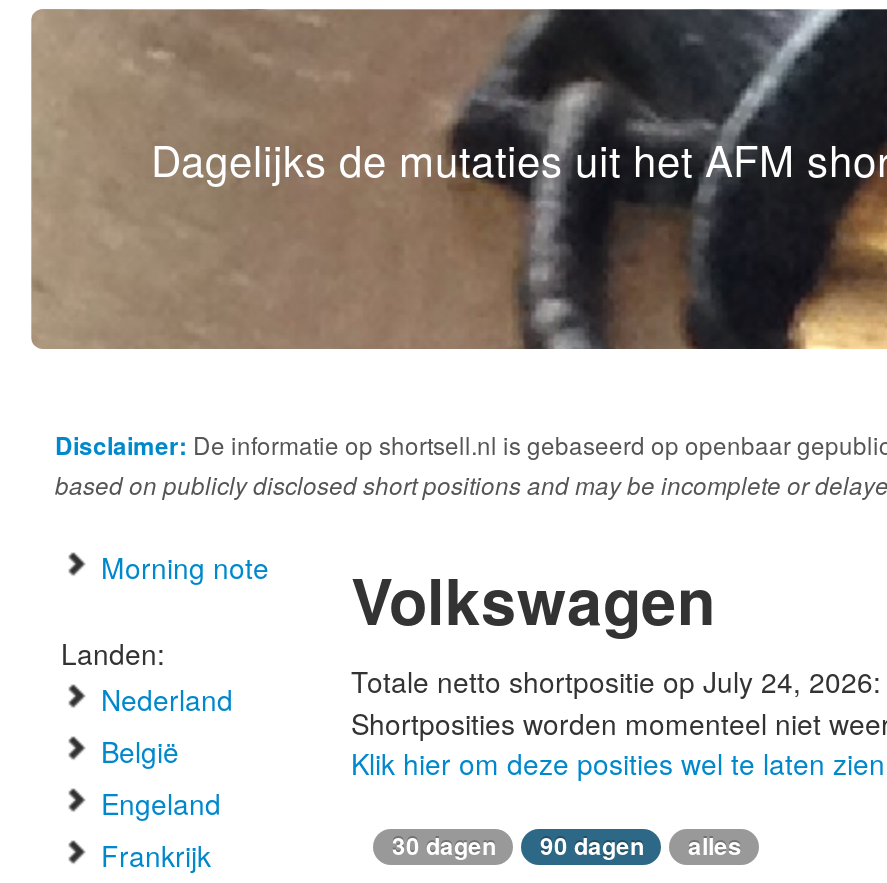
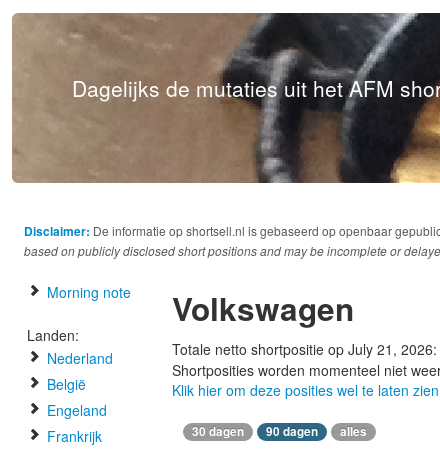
- Totale netto shortpositie op July 24, 2026:
+ Totale netto shortpositie op July 21, 2026:
